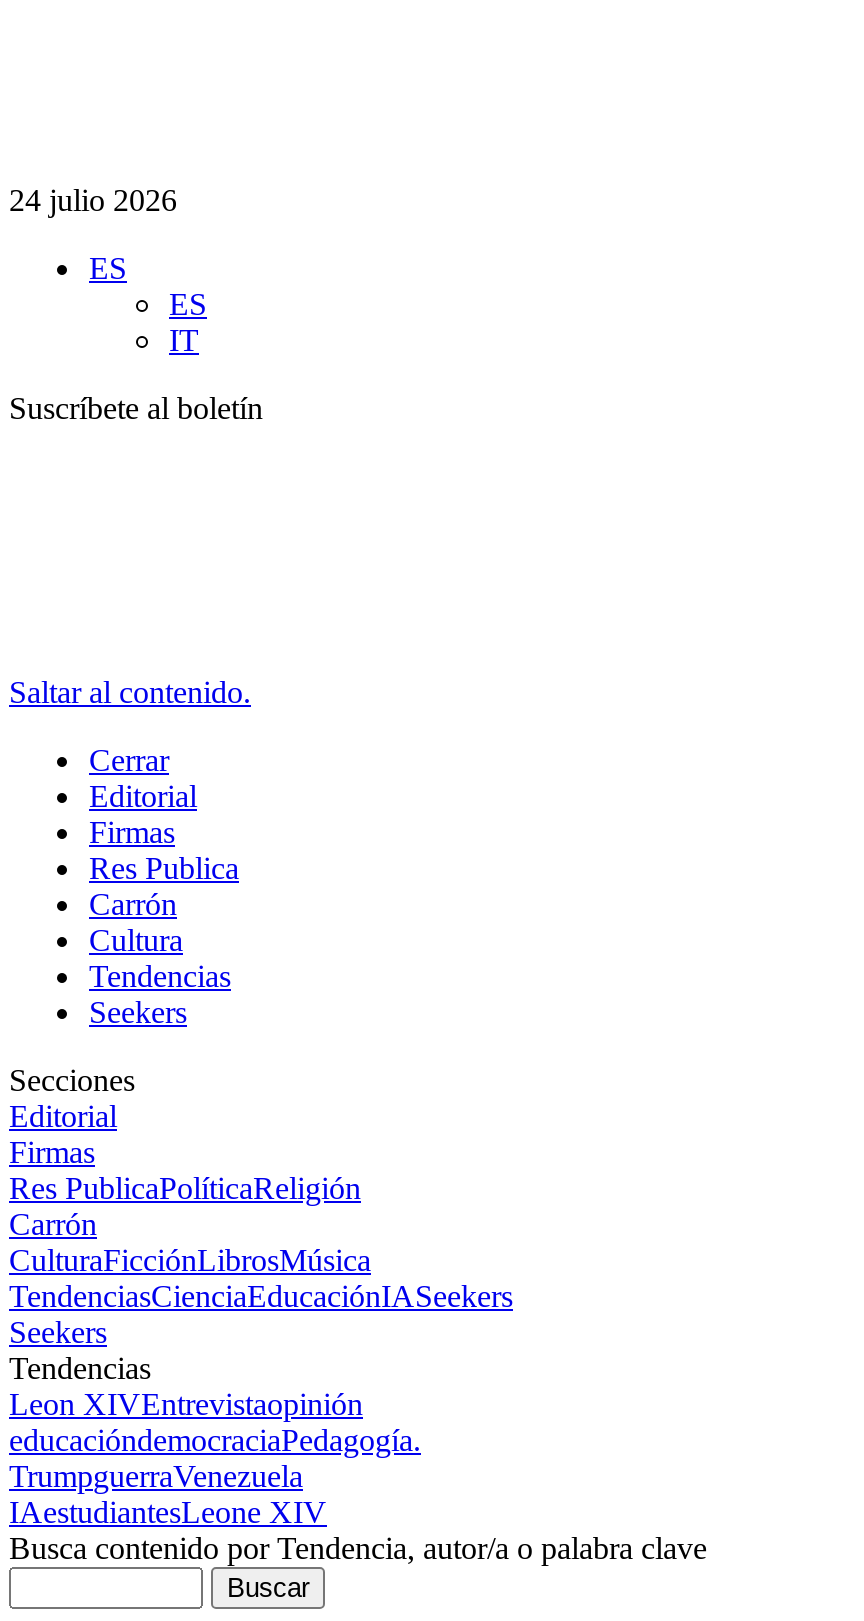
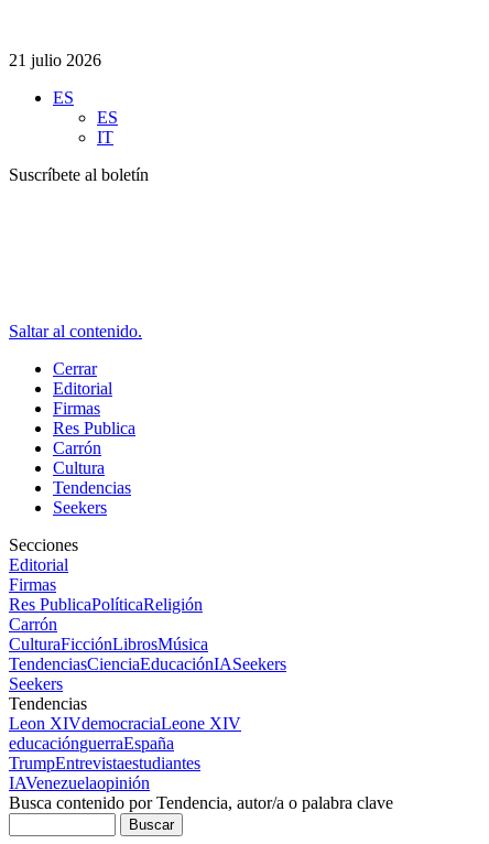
- 24 julio 2026
+ 21 julio 2026

- Leon XIVEntrevistaopinión
- educacióndemocraciaPedagogía.
- TrumpguerraVenezuela
- IAestudiantesLeone XIV
+ Leon XIVdemocraciaLeone XIV
+ educaciónguerraEspaña
+ TrumpEntrevistaestudiantes
+ IAVenezuelaopinión
